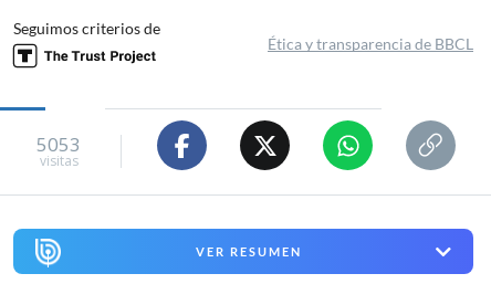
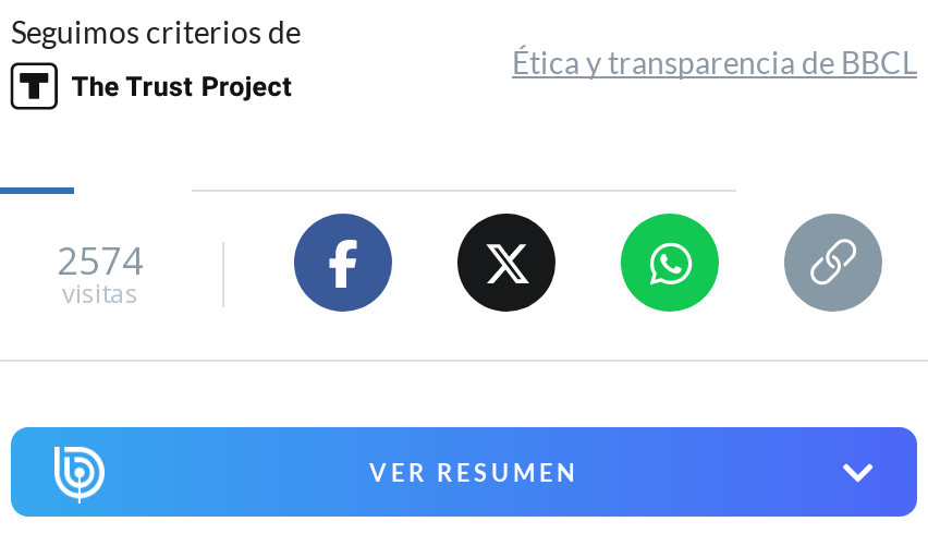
- 5053
+ 2574
